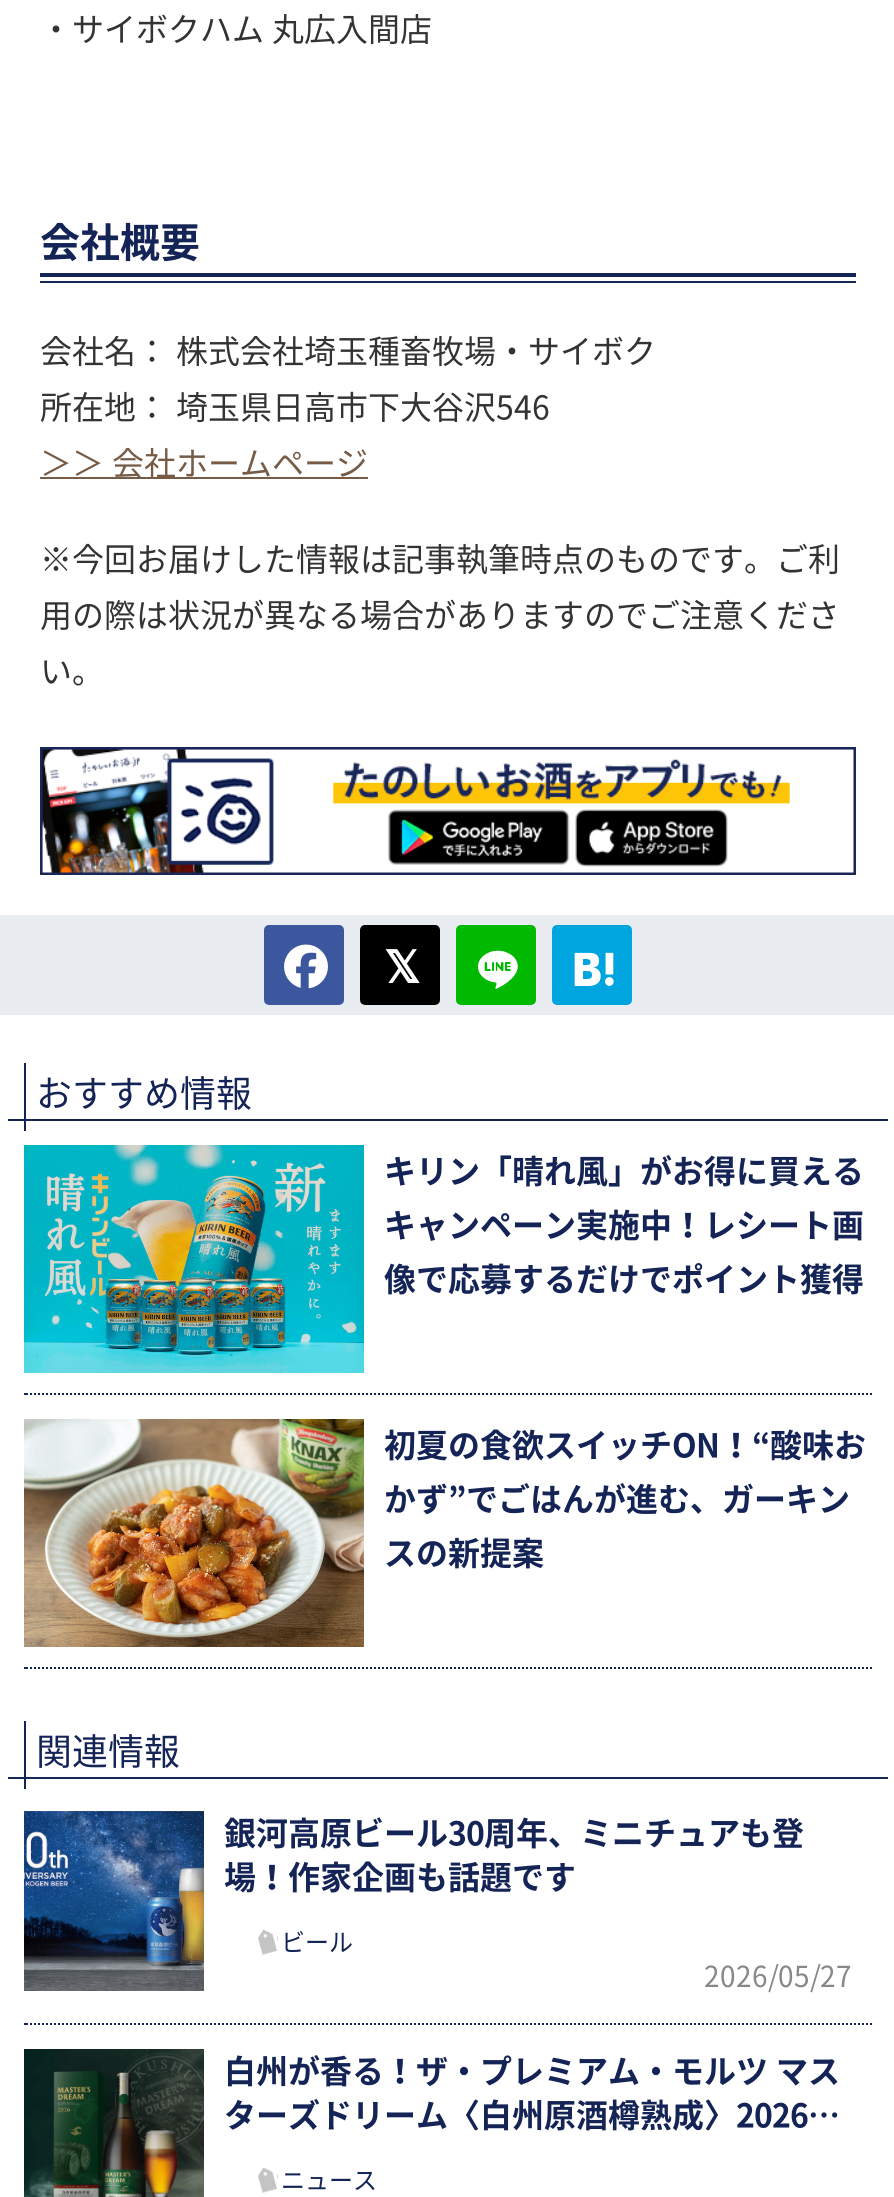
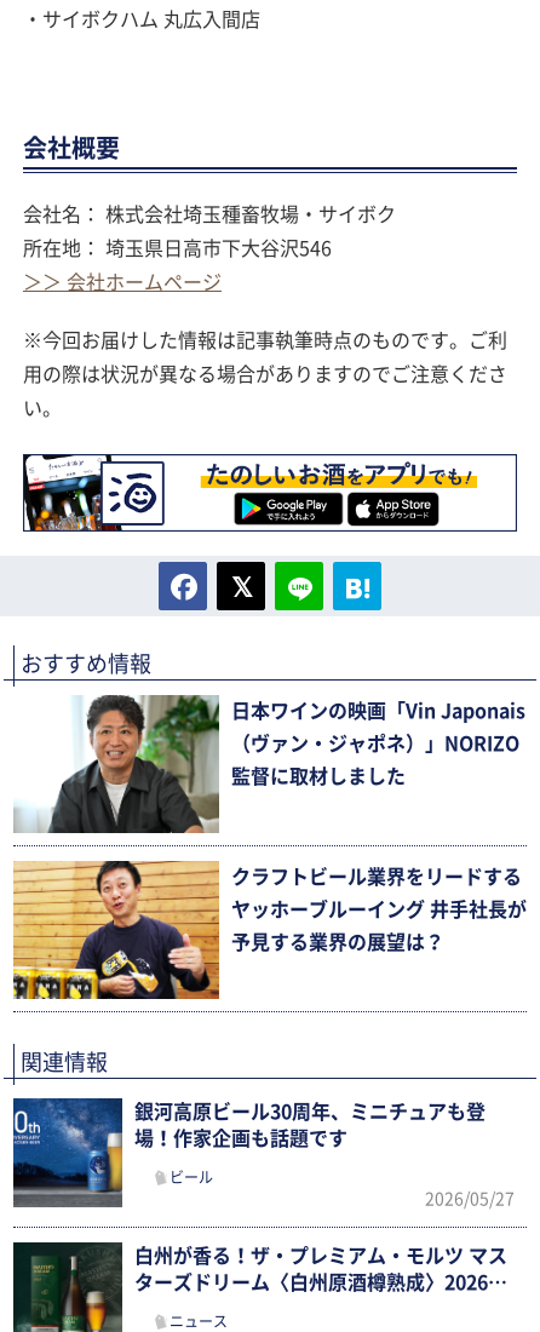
- [image]
- キリン「晴れ風」がお得に買える
+ [image]
+ 日本ワインの映画「Vin Japonais

- キャンペーン実施中！レシート画
+ （ヴァン・ジャポネ）」NORIZO

- 像で応募するだけでポイント獲得
+ 監督に取材しました

- [image]
- 初夏の食欲スイッチON！“酸味お
+ [image]
+ クラフトビール業界をリードする

- かず”でごはんが進む、ガーキン
+ ヤッホーブルーイング 井手社長が

- スの新提案
+ 予見する業界の展望は？
